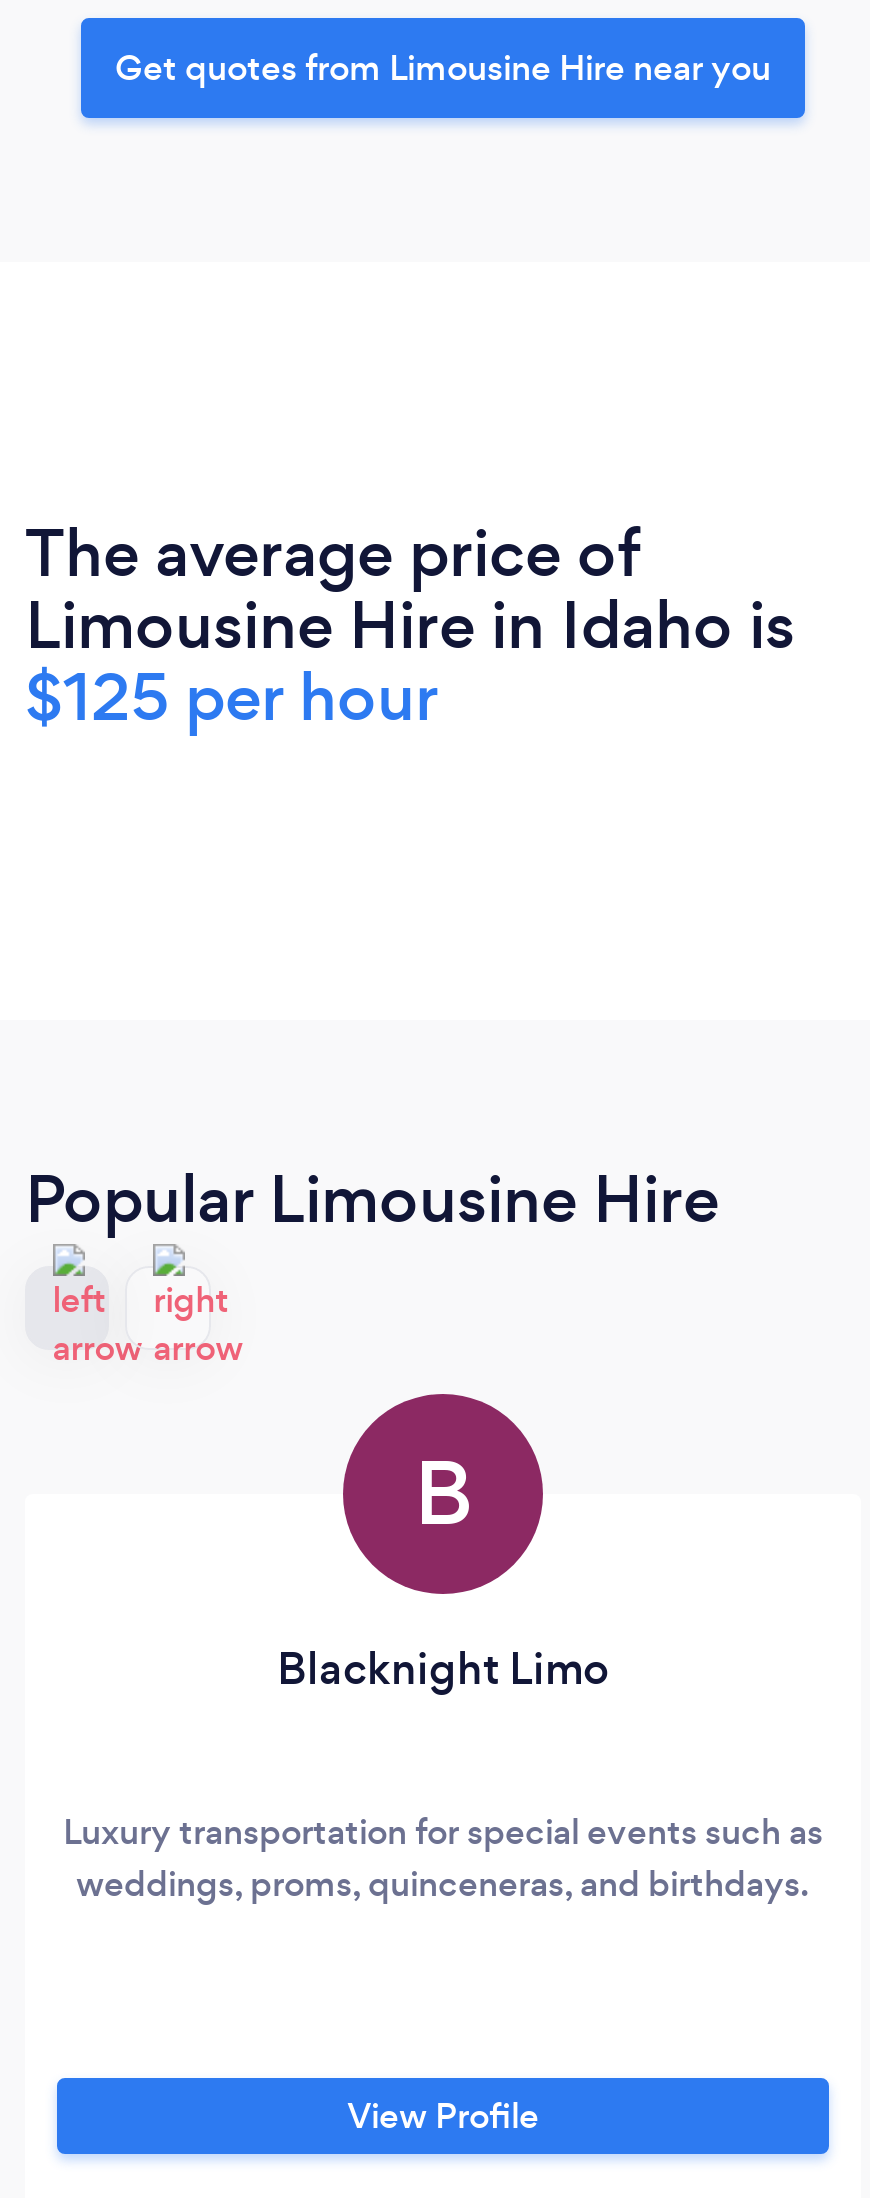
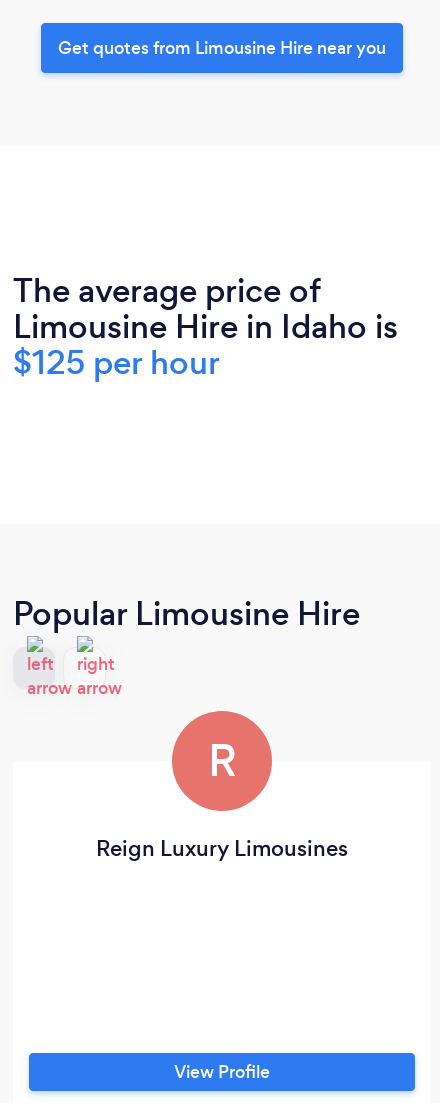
- B
- Blacknight Limo
- Luxury transportation for special events such as
- weddings, proms, quinceneras, and birthdays.
+ R
+ Reign Luxury Limousines
